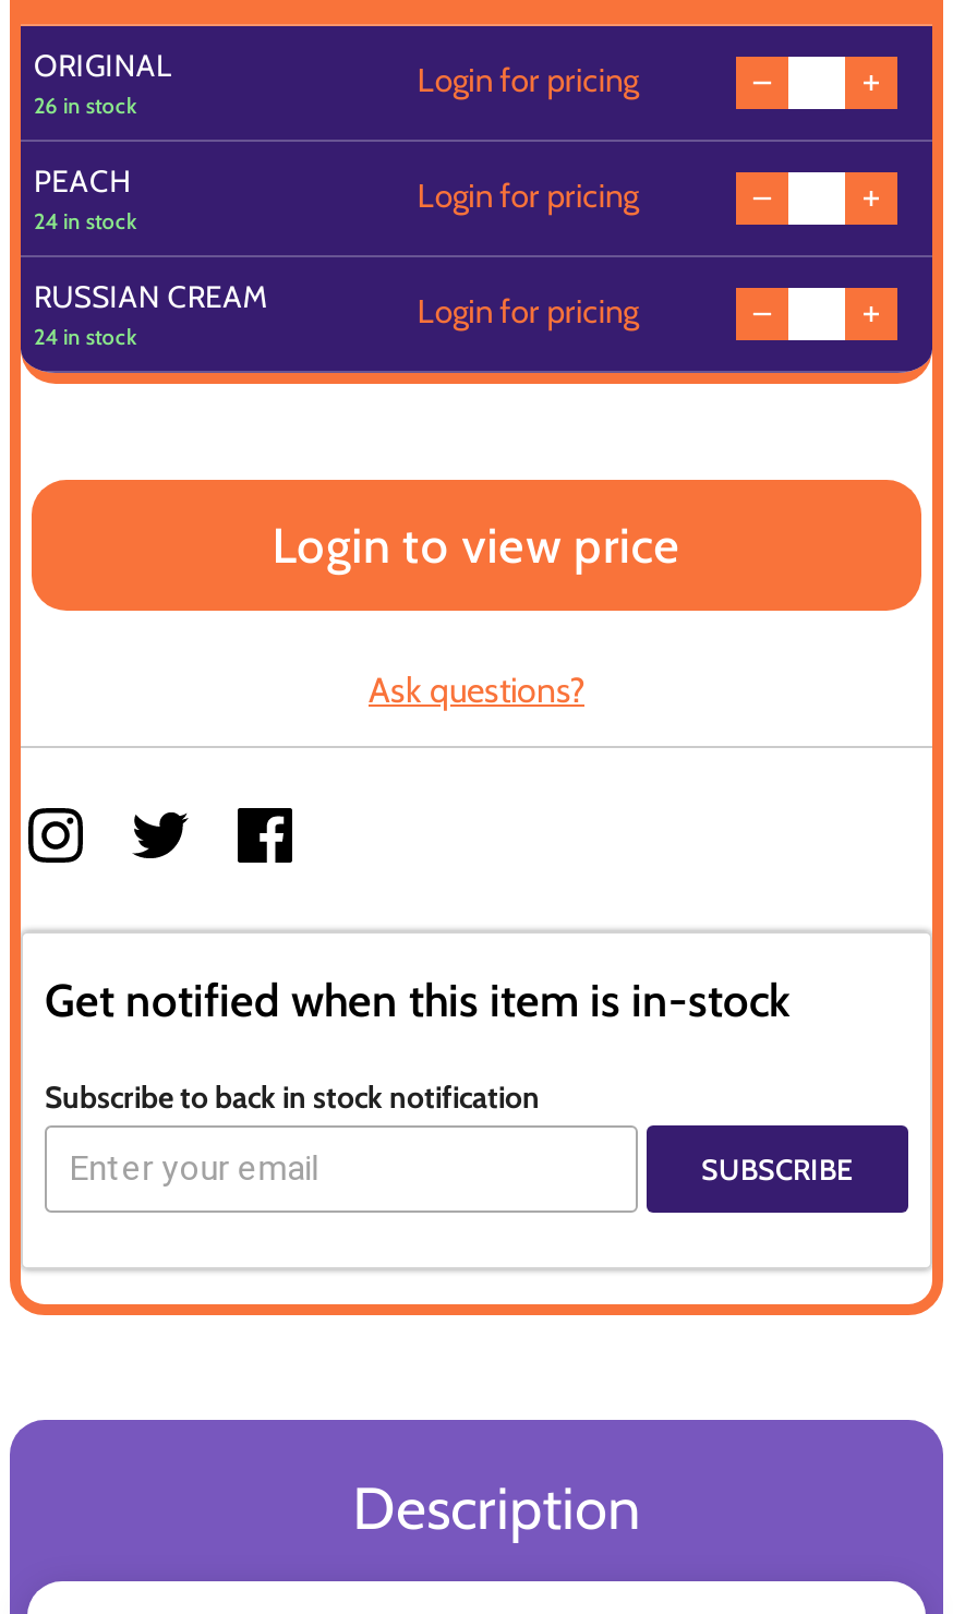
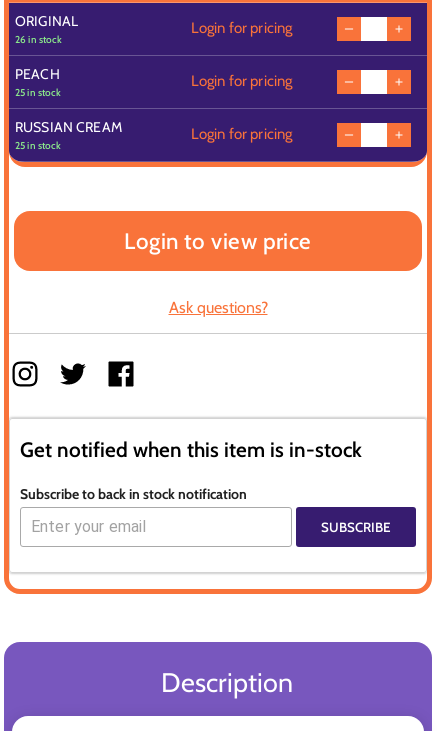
- 24 in stock
+ 25 in stock

- 24 in stock
+ 25 in stock
